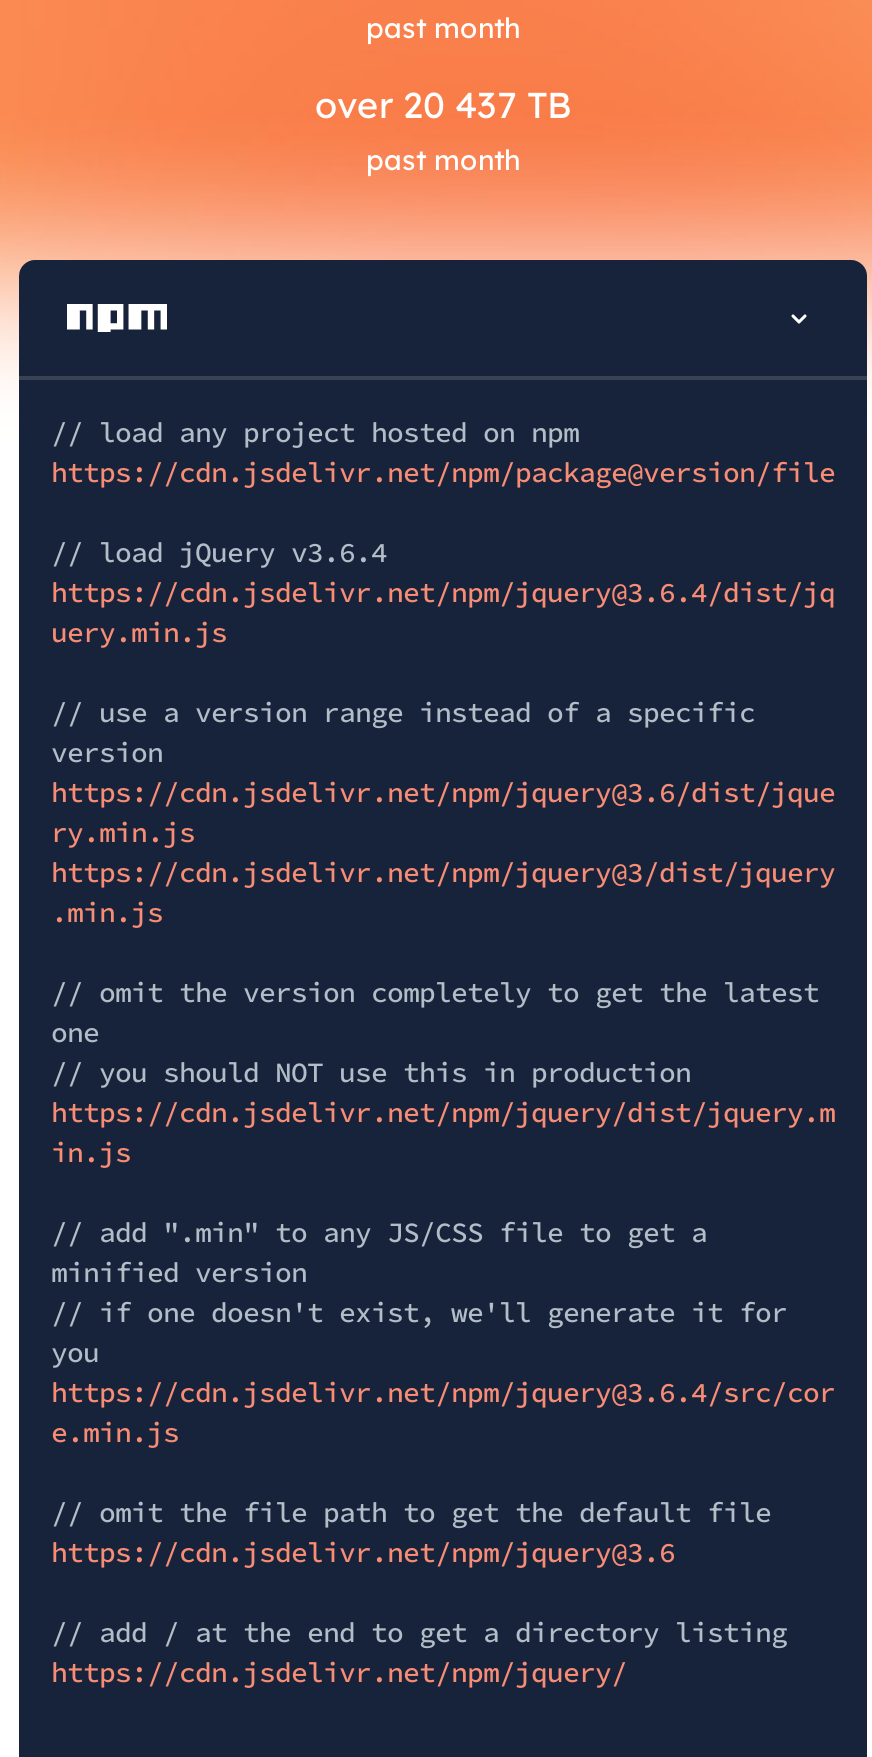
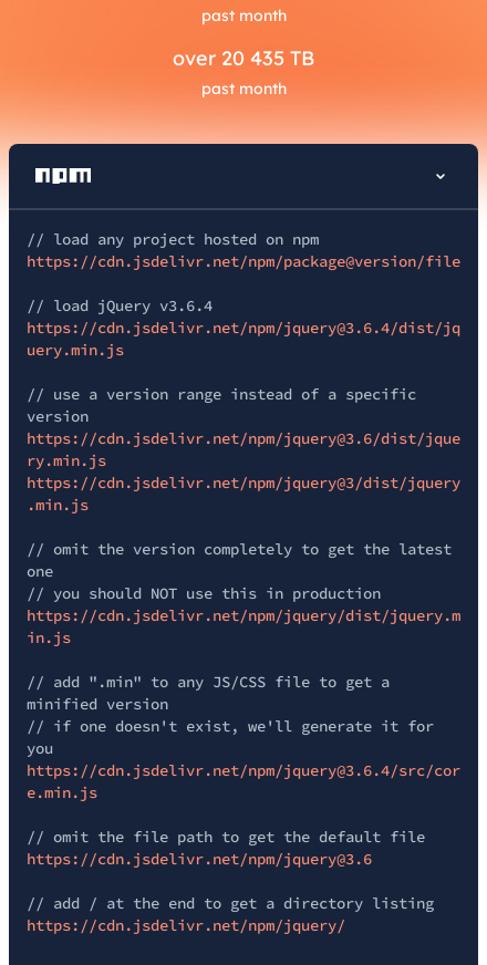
- over 20 437 TB
+ over 20 435 TB
